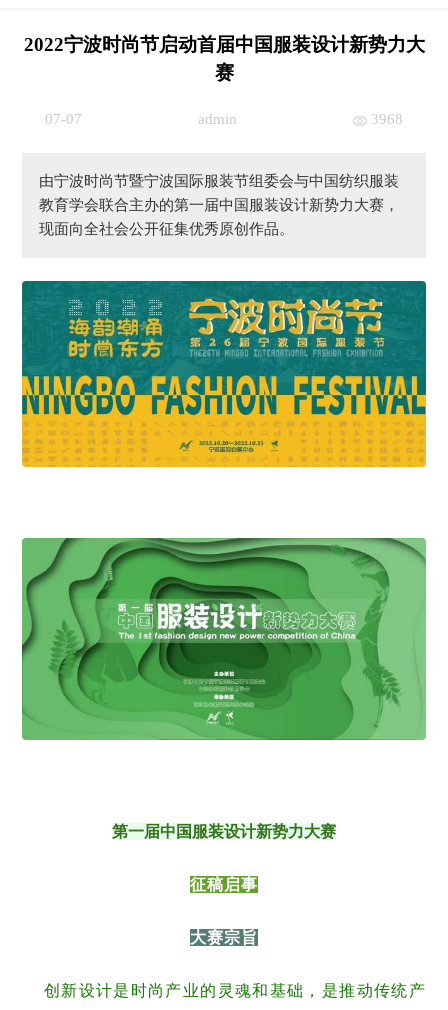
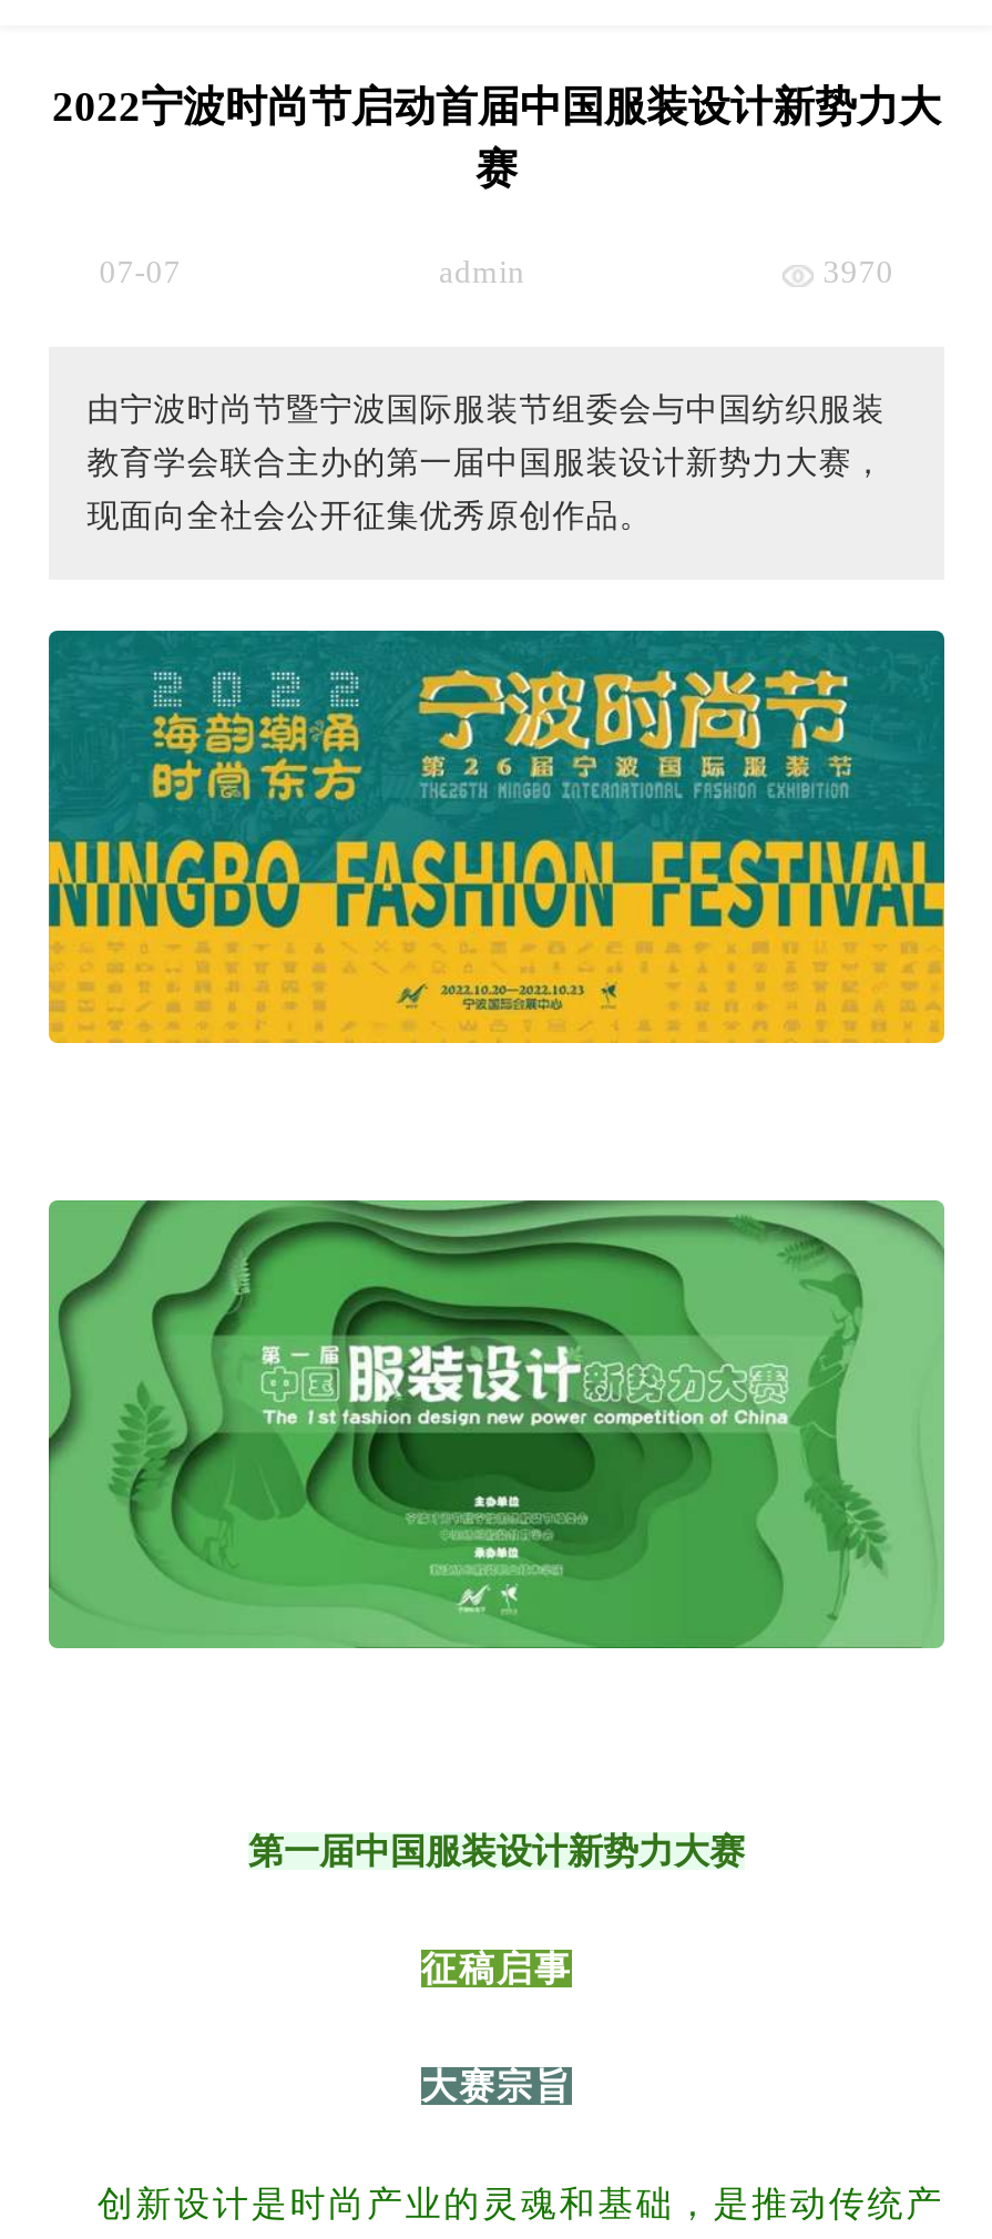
- 3968
+ 3970
